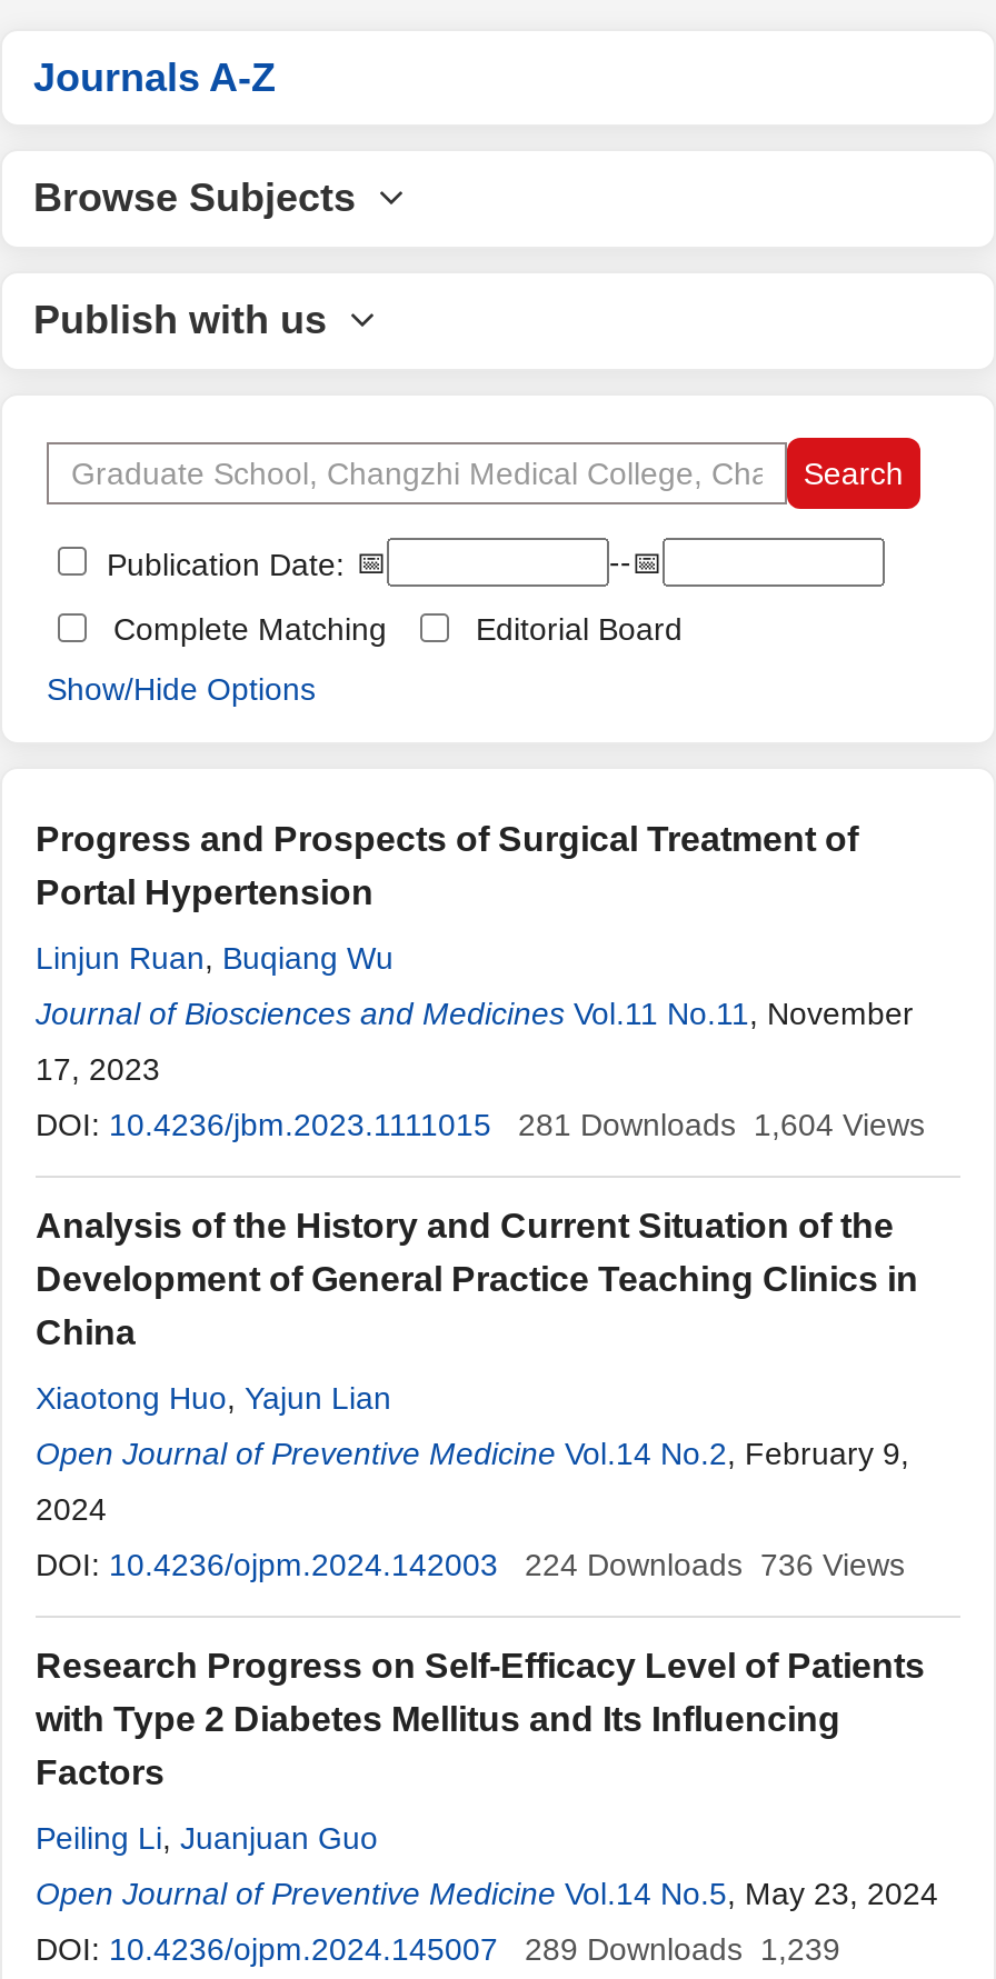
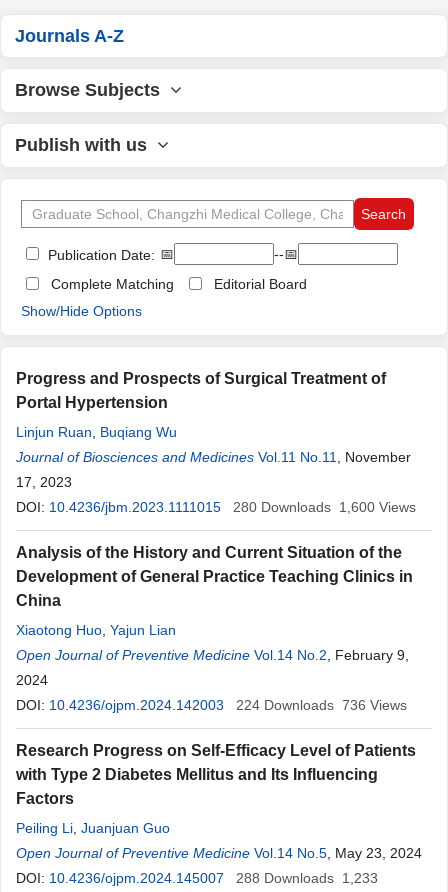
- 281 Downloads 1,604 Views
+ 280 Downloads 1,600 Views

- DOI: 10.4236/ojpm.2024.145007 289 Downloads 1,239
+ DOI: 10.4236/ojpm.2024.145007 288 Downloads 1,233
